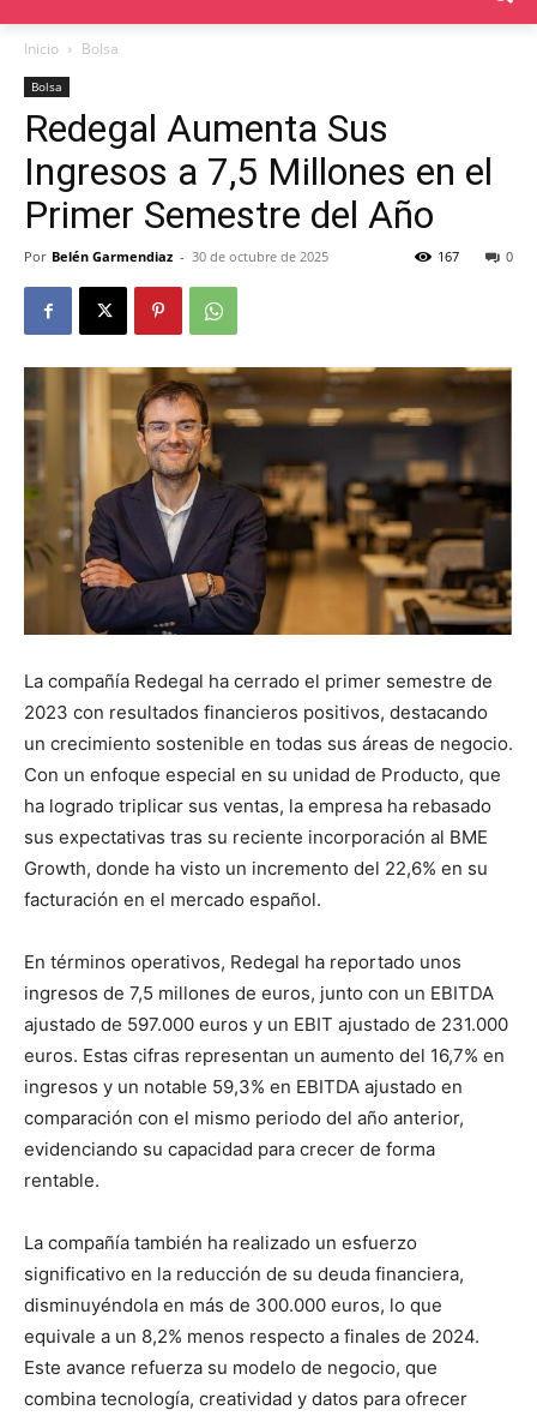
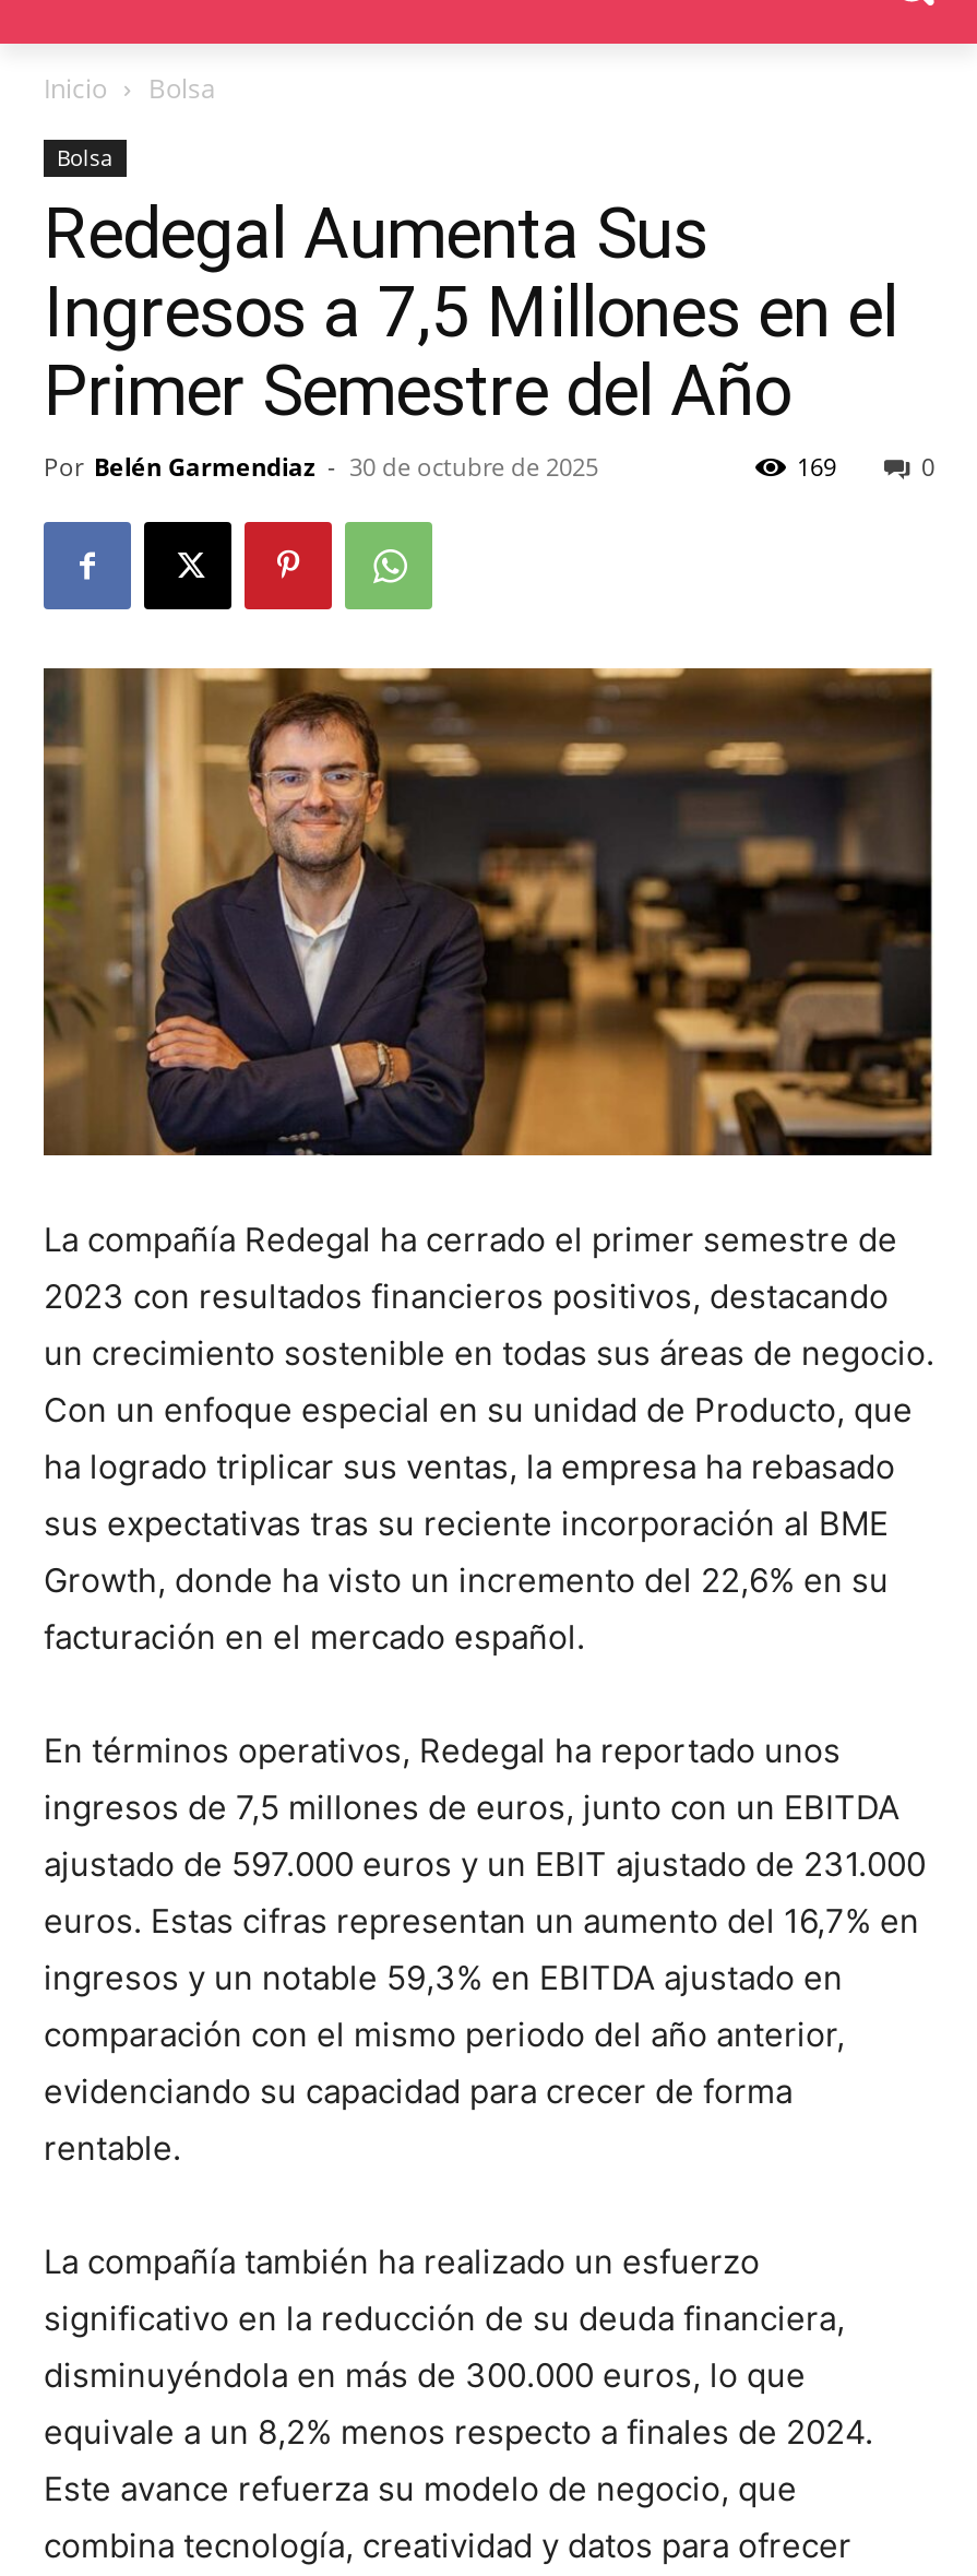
- 167
+ 169
